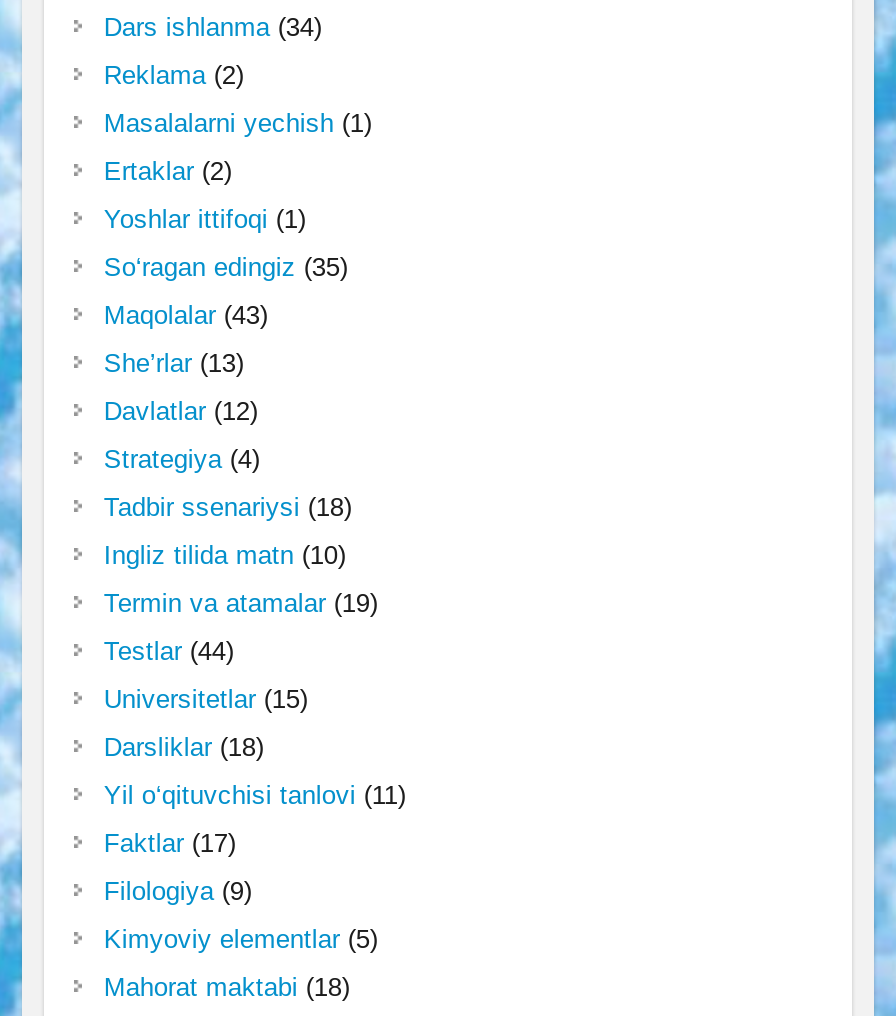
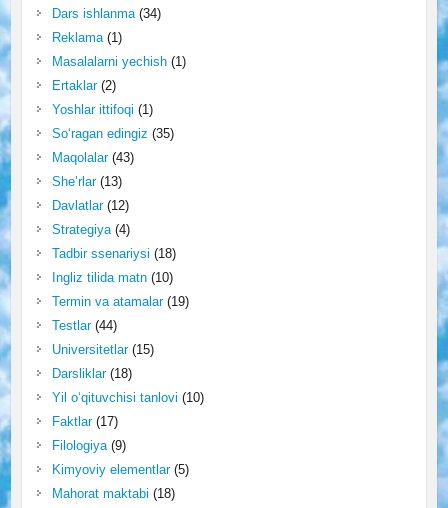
- Reklama (2)
+ Reklama (1)

- Yil o‘qituvchisi tanlovi (11)
+ Yil o‘qituvchisi tanlovi (10)
